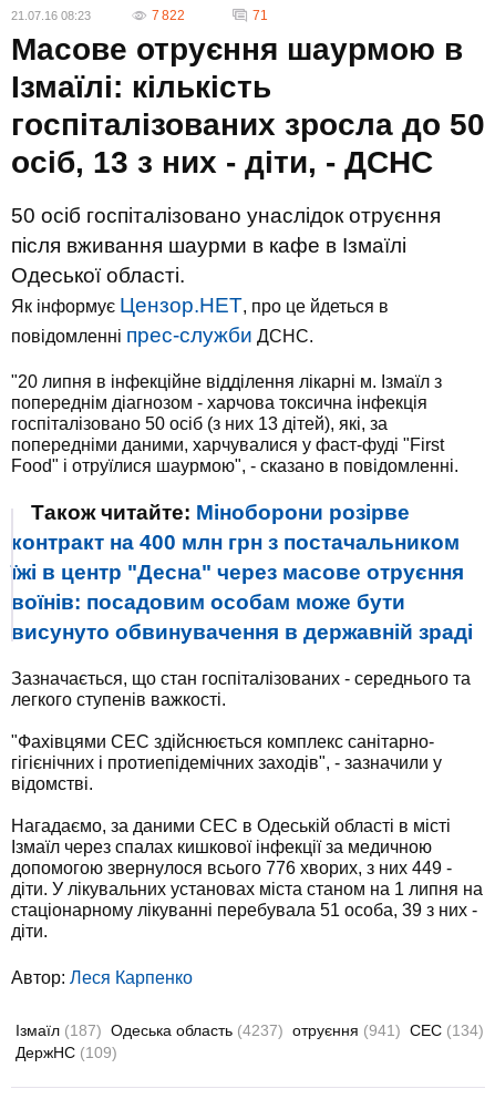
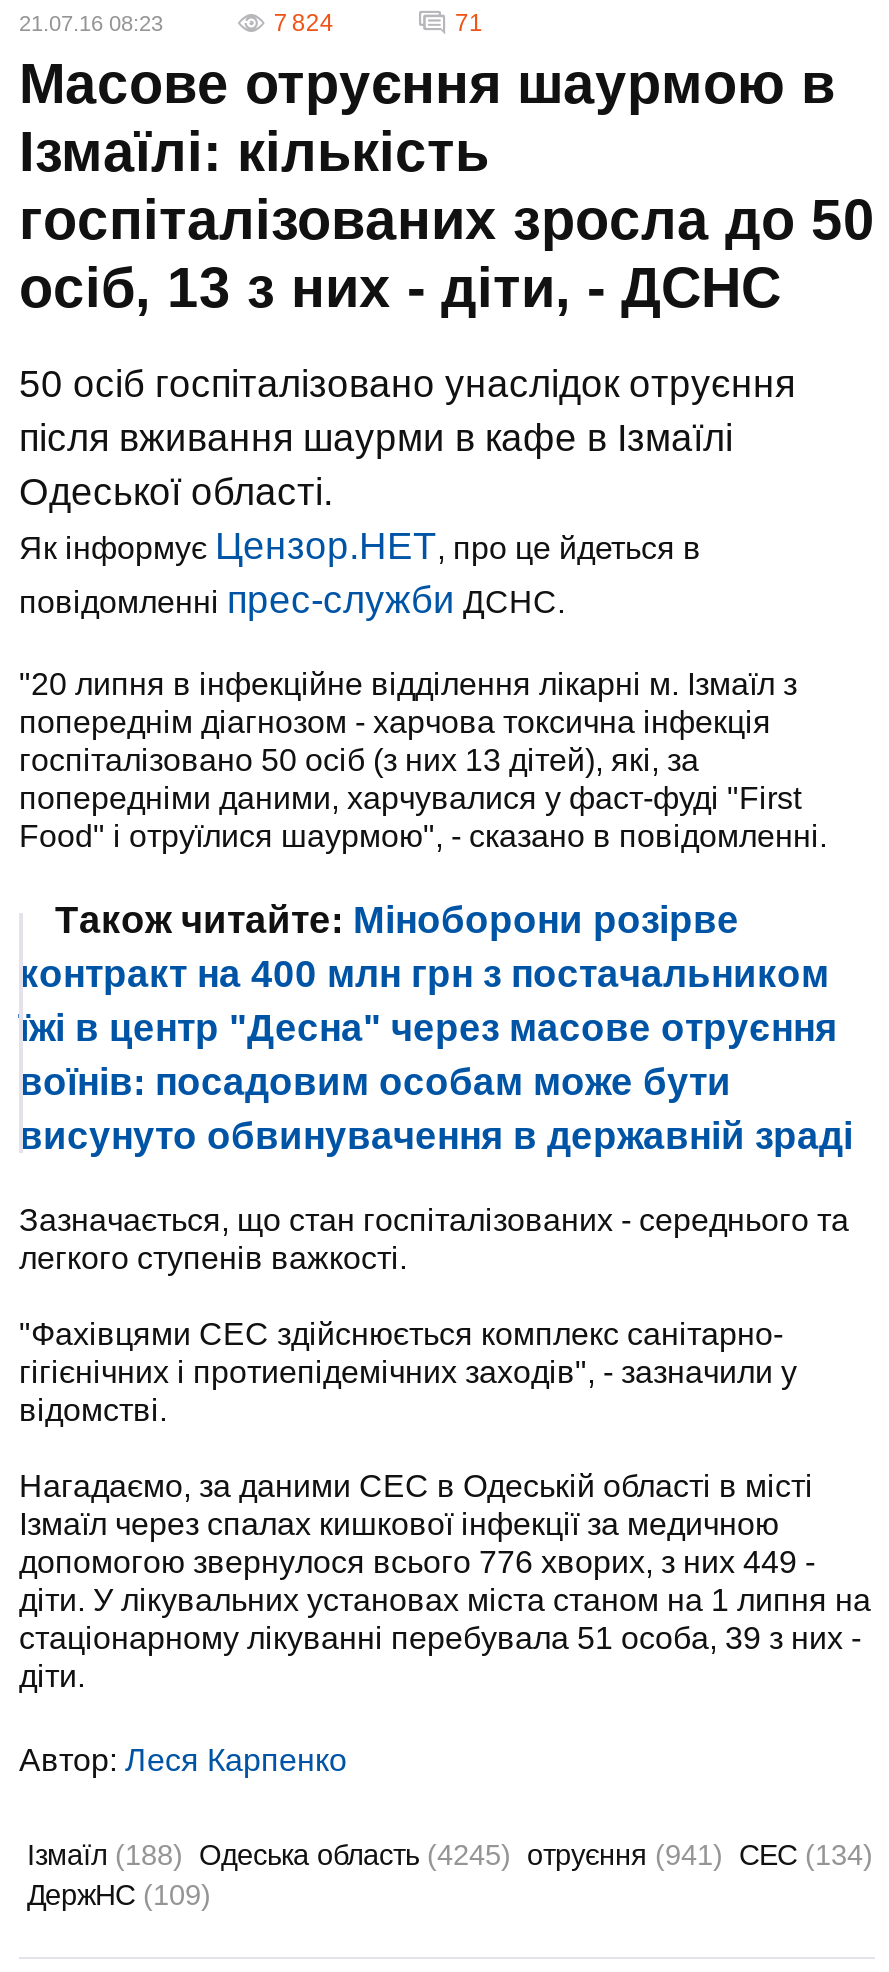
- 7 822
+ 7 824

- Ізмаїл (187) Одеська область (4237) отруєння (941) СЕС (134)
+ Ізмаїл (188) Одеська область (4245) отруєння (941) СЕС (134)
